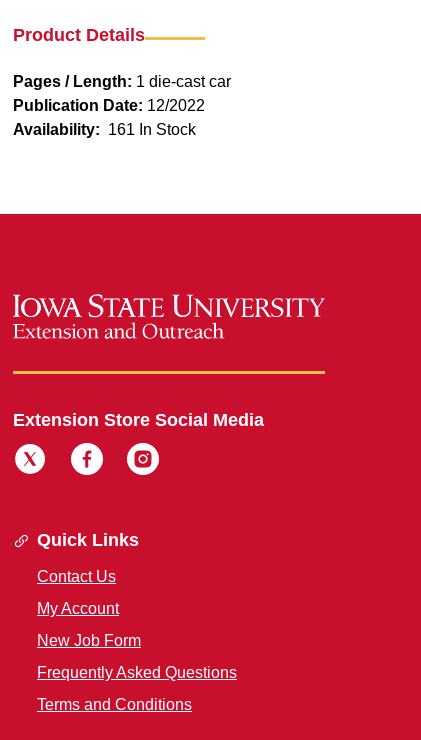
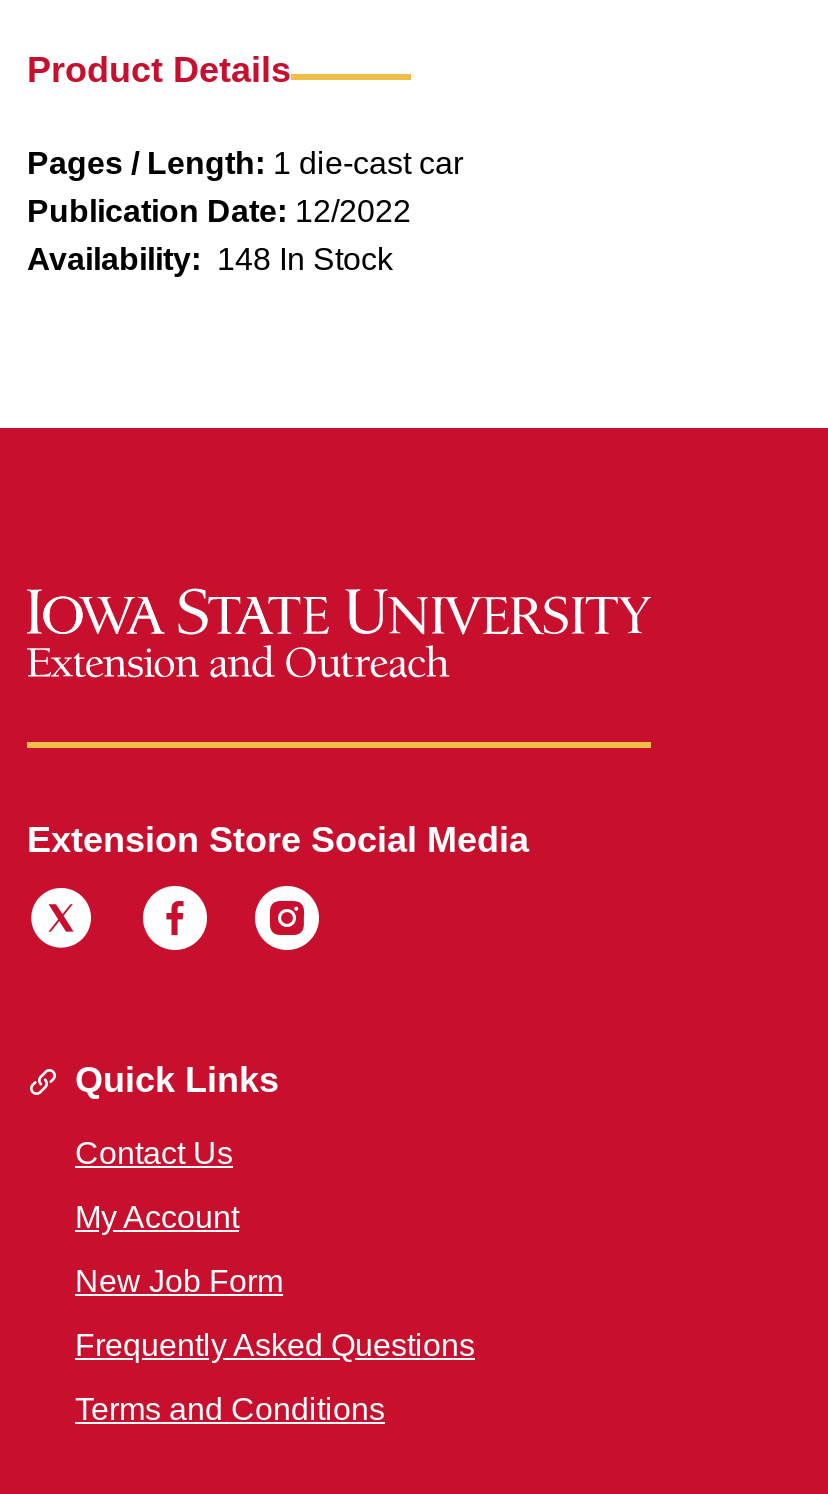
- Availability: 161 In Stock
+ Availability: 148 In Stock
